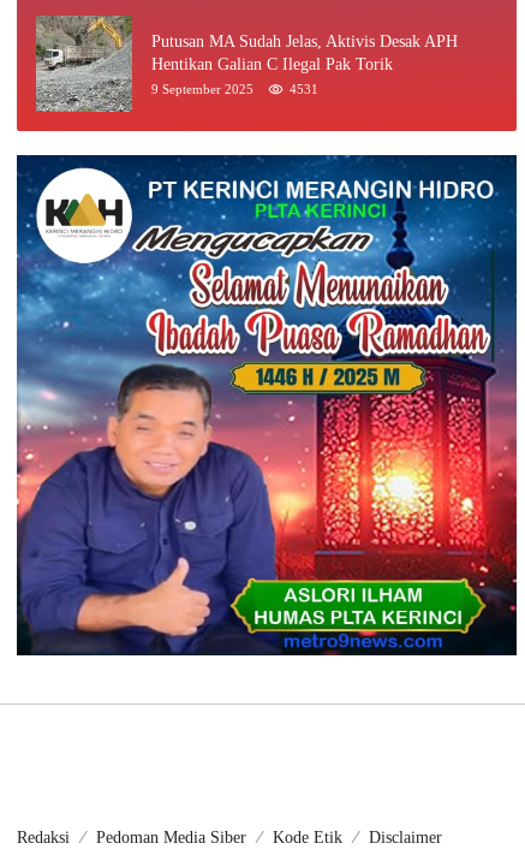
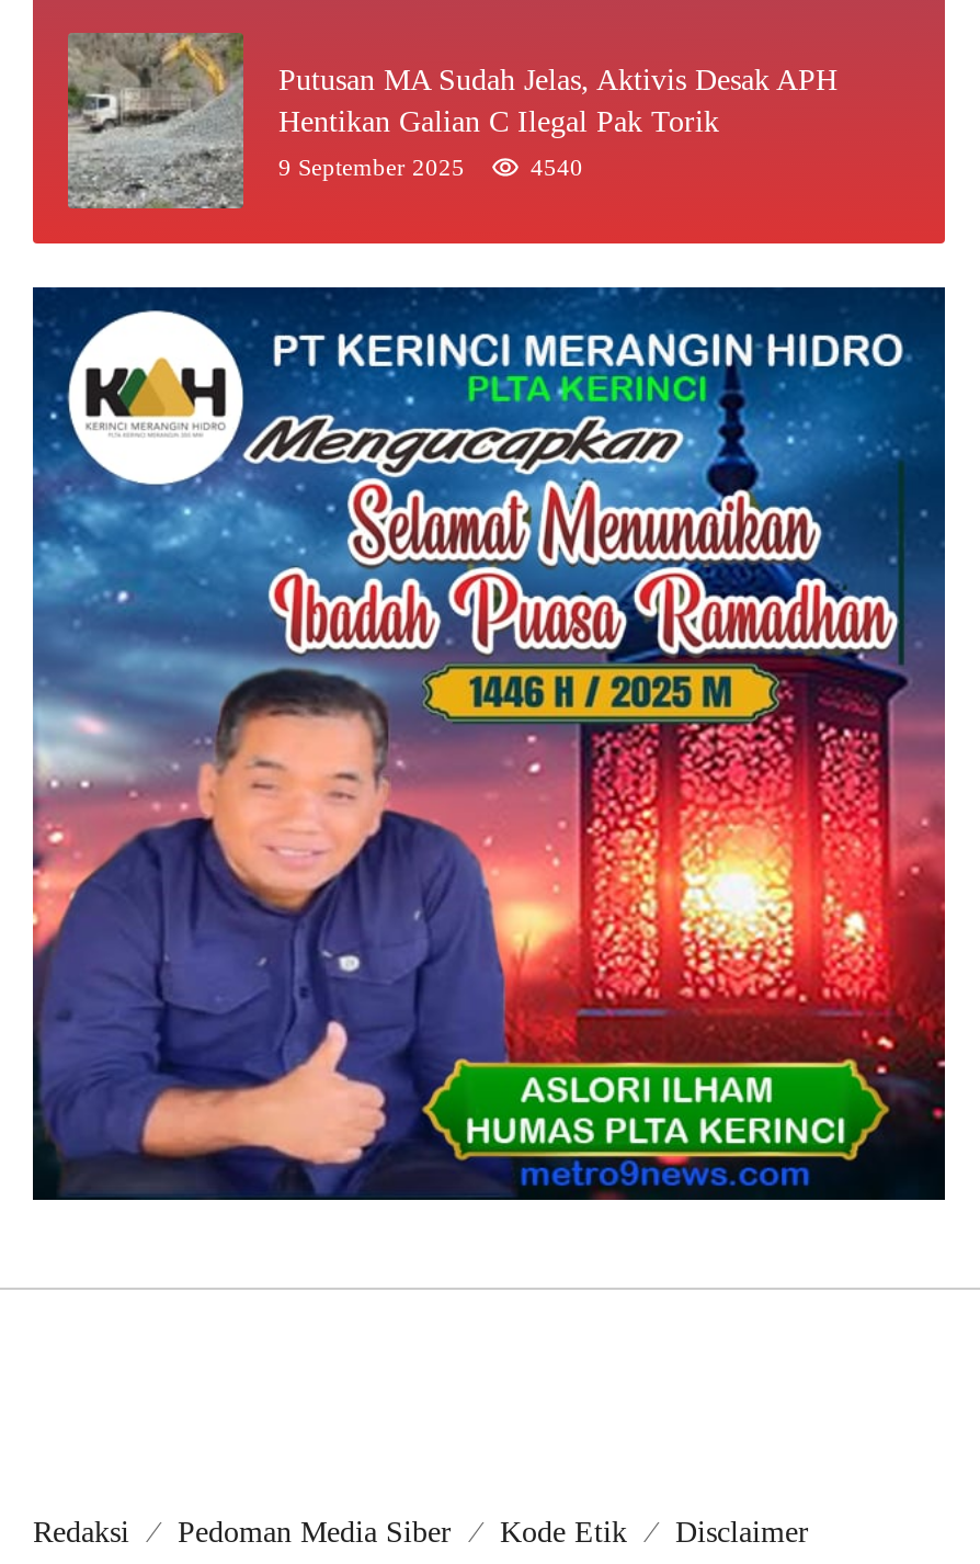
- 4531
+ 4540
